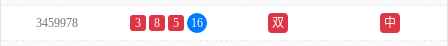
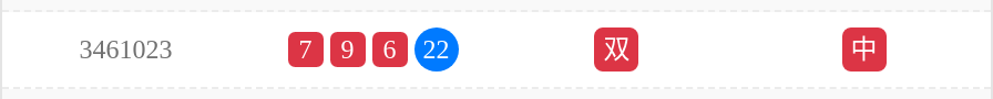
- 3459978
+ 3461023

- 3
+ 7

- 8
+ 9

- 5
+ 6

- 16
+ 22
